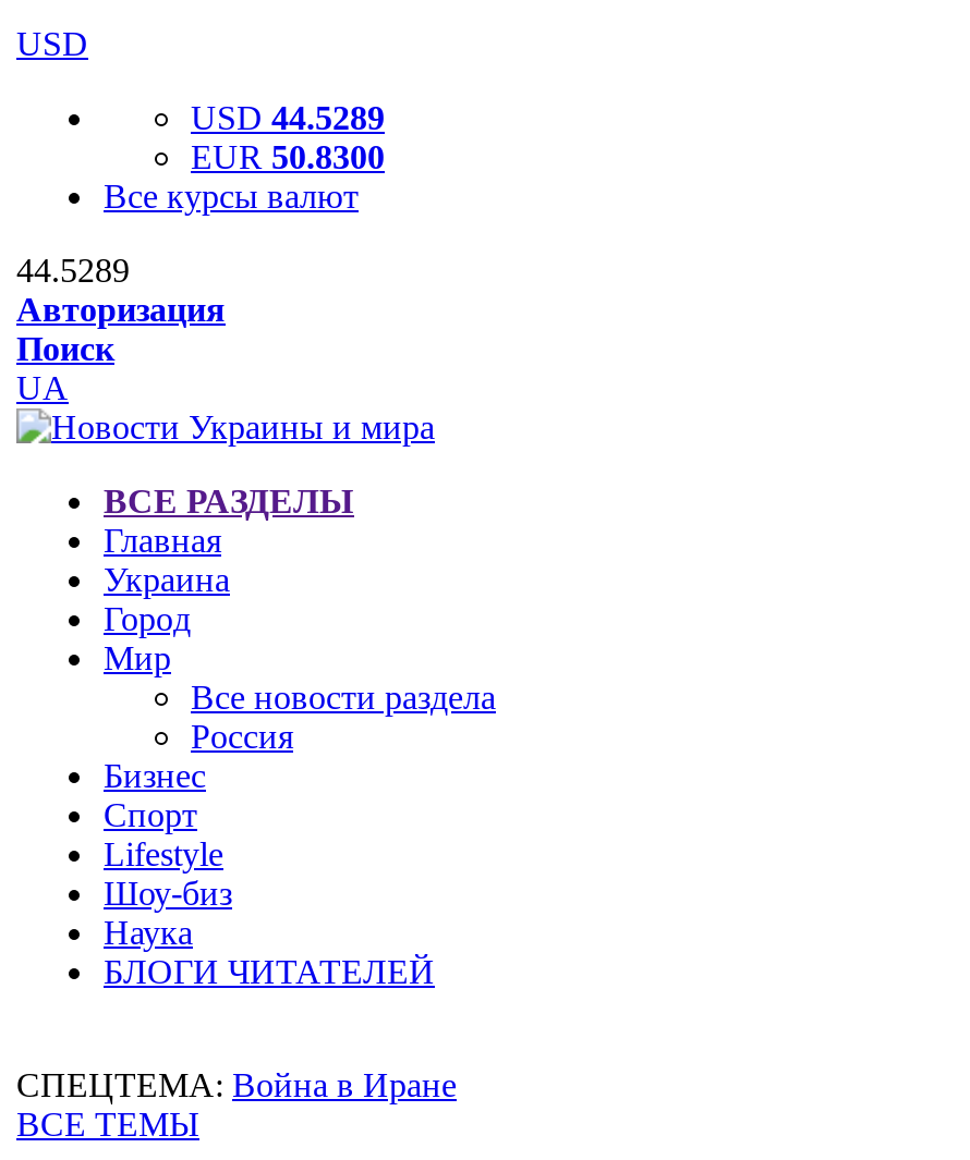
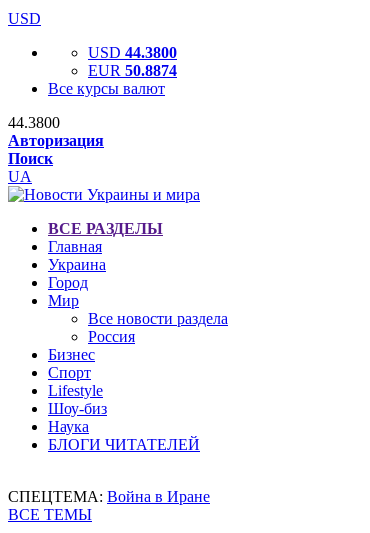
- USD 44.5289
+ USD 44.3800

- EUR 50.8300
+ EUR 50.8874

- 44.5289
+ 44.3800
